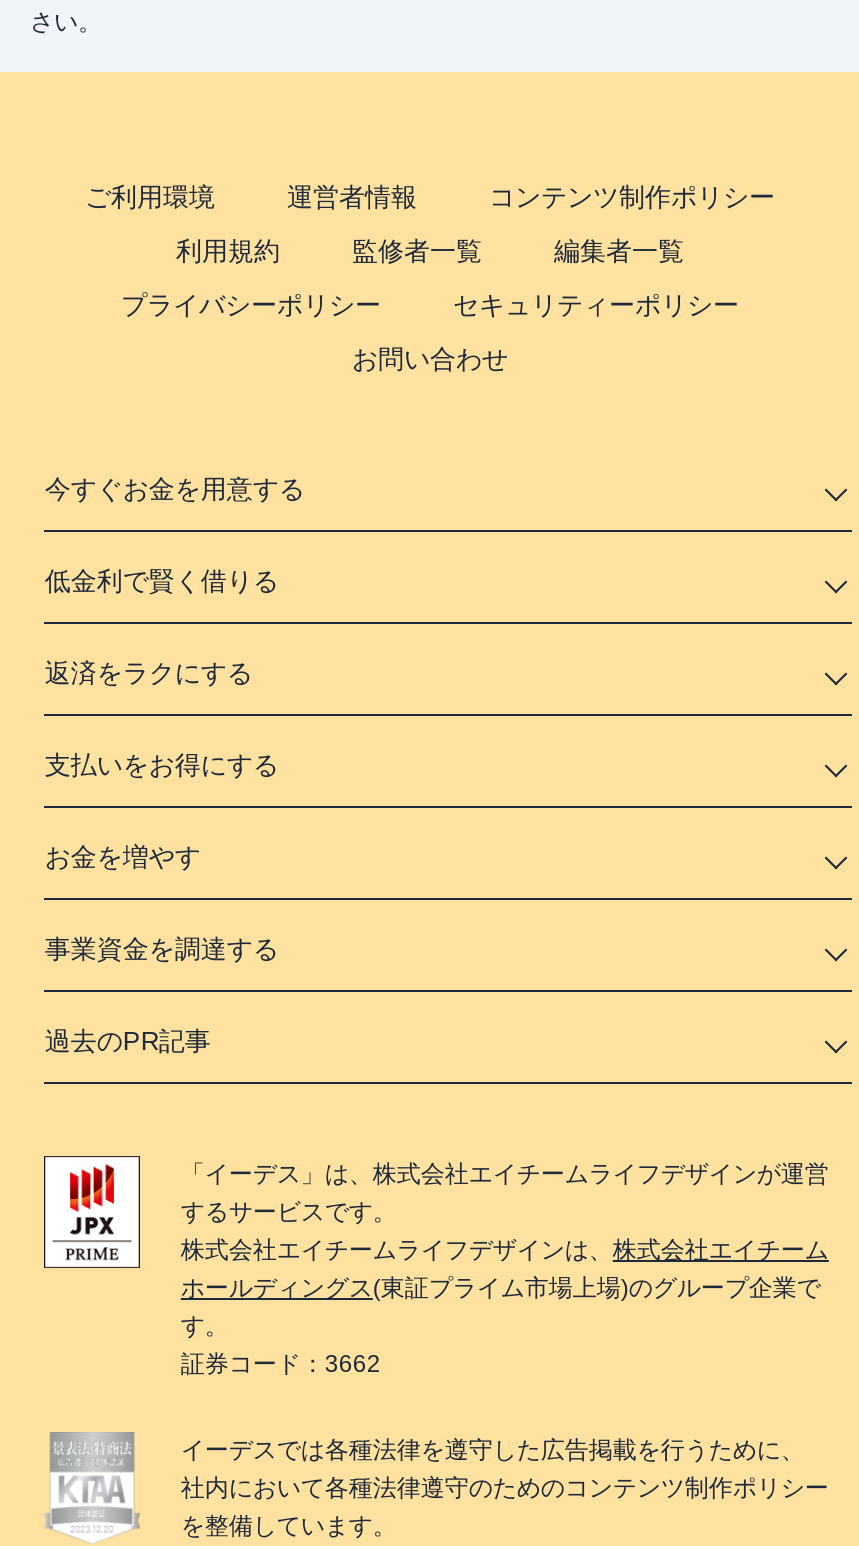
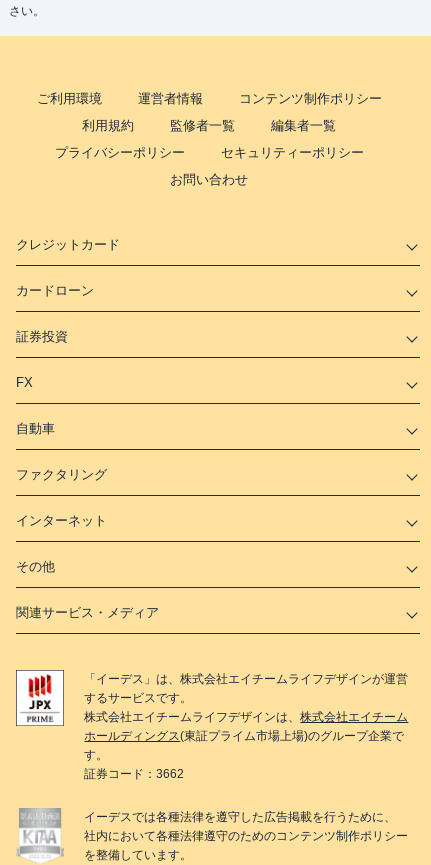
- 今すぐお金を用意する
- 低金利で賢く借りる
- 返済をラクにする
- 支払いをお得にする
- お金を増やす
- 事業資金を調達する
- 過去のPR記事
+ クレジットカード
+ カードローン
+ 証券投資
+ FX
+ 自動車
+ ファクタリング
+ インターネット
+ その他
+ 関連サービス・メディア
